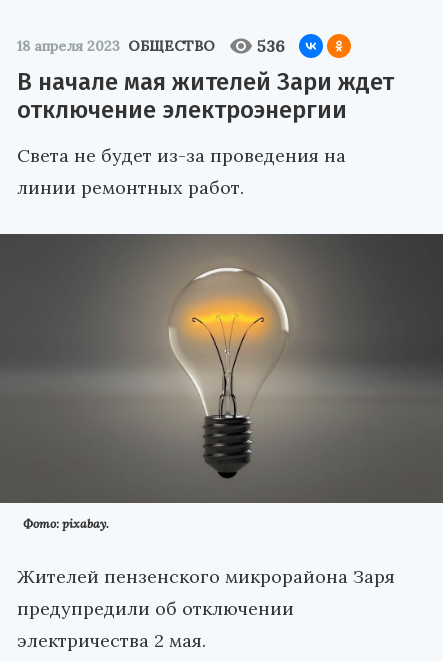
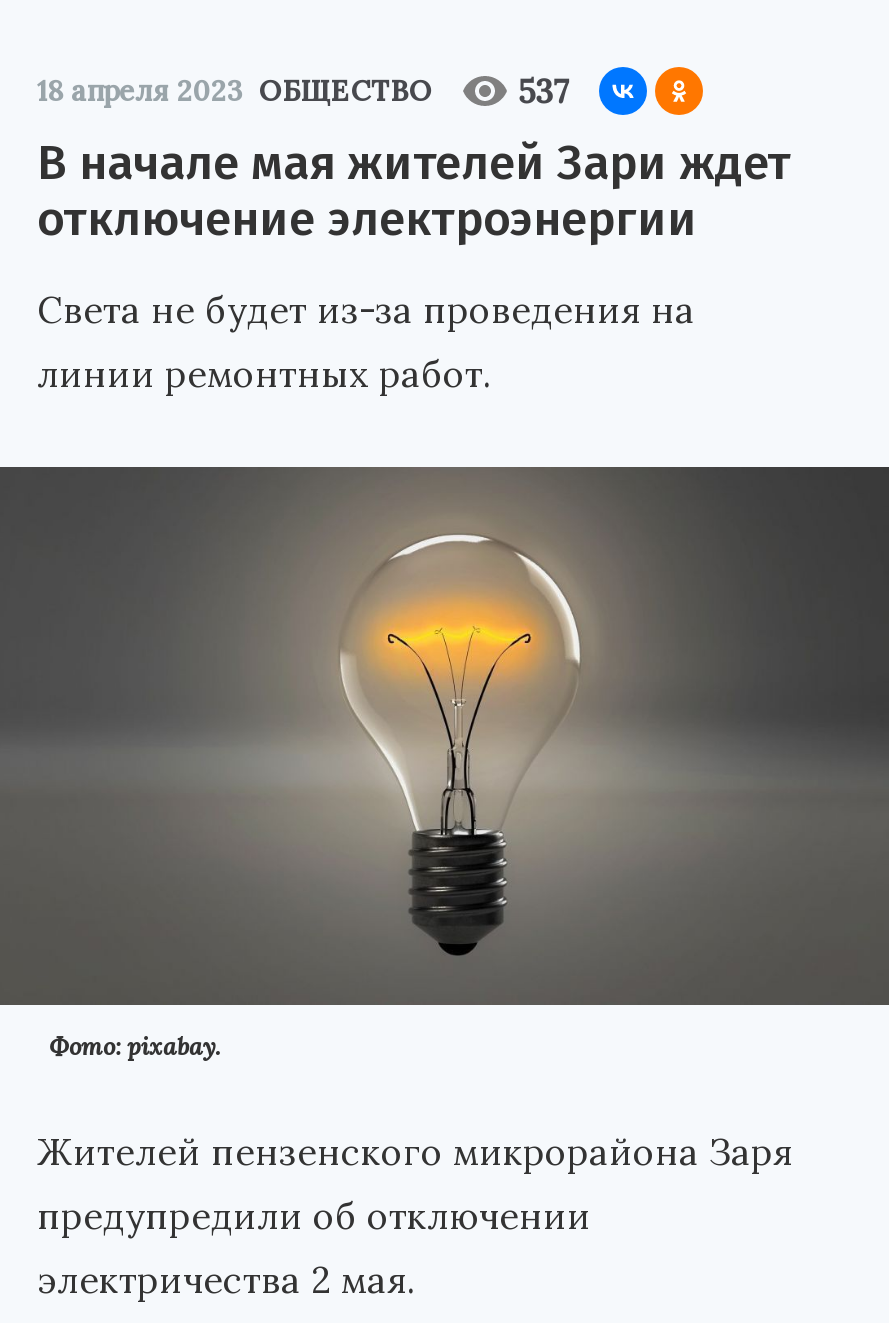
- 536
+ 537
